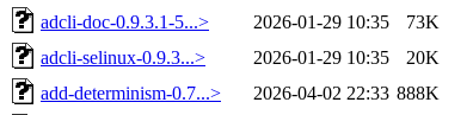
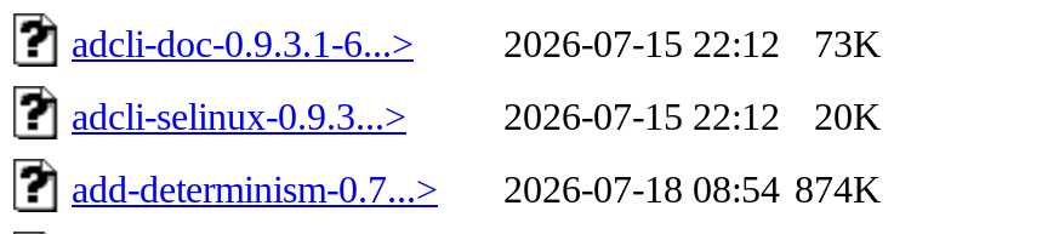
- adcli-doc-0.9.3.1-5...>
- 2026-01-29 10:35
+ adcli-doc-0.9.3.1-6...>
+ 2026-07-15 22:12

- 2026-01-29 10:35 20K
+ 2026-07-15 22:12 20K

- add-determinism-0.7...> 2026-04-02 22:33 888K
+ add-determinism-0.7...> 2026-07-18 08:54 874K
